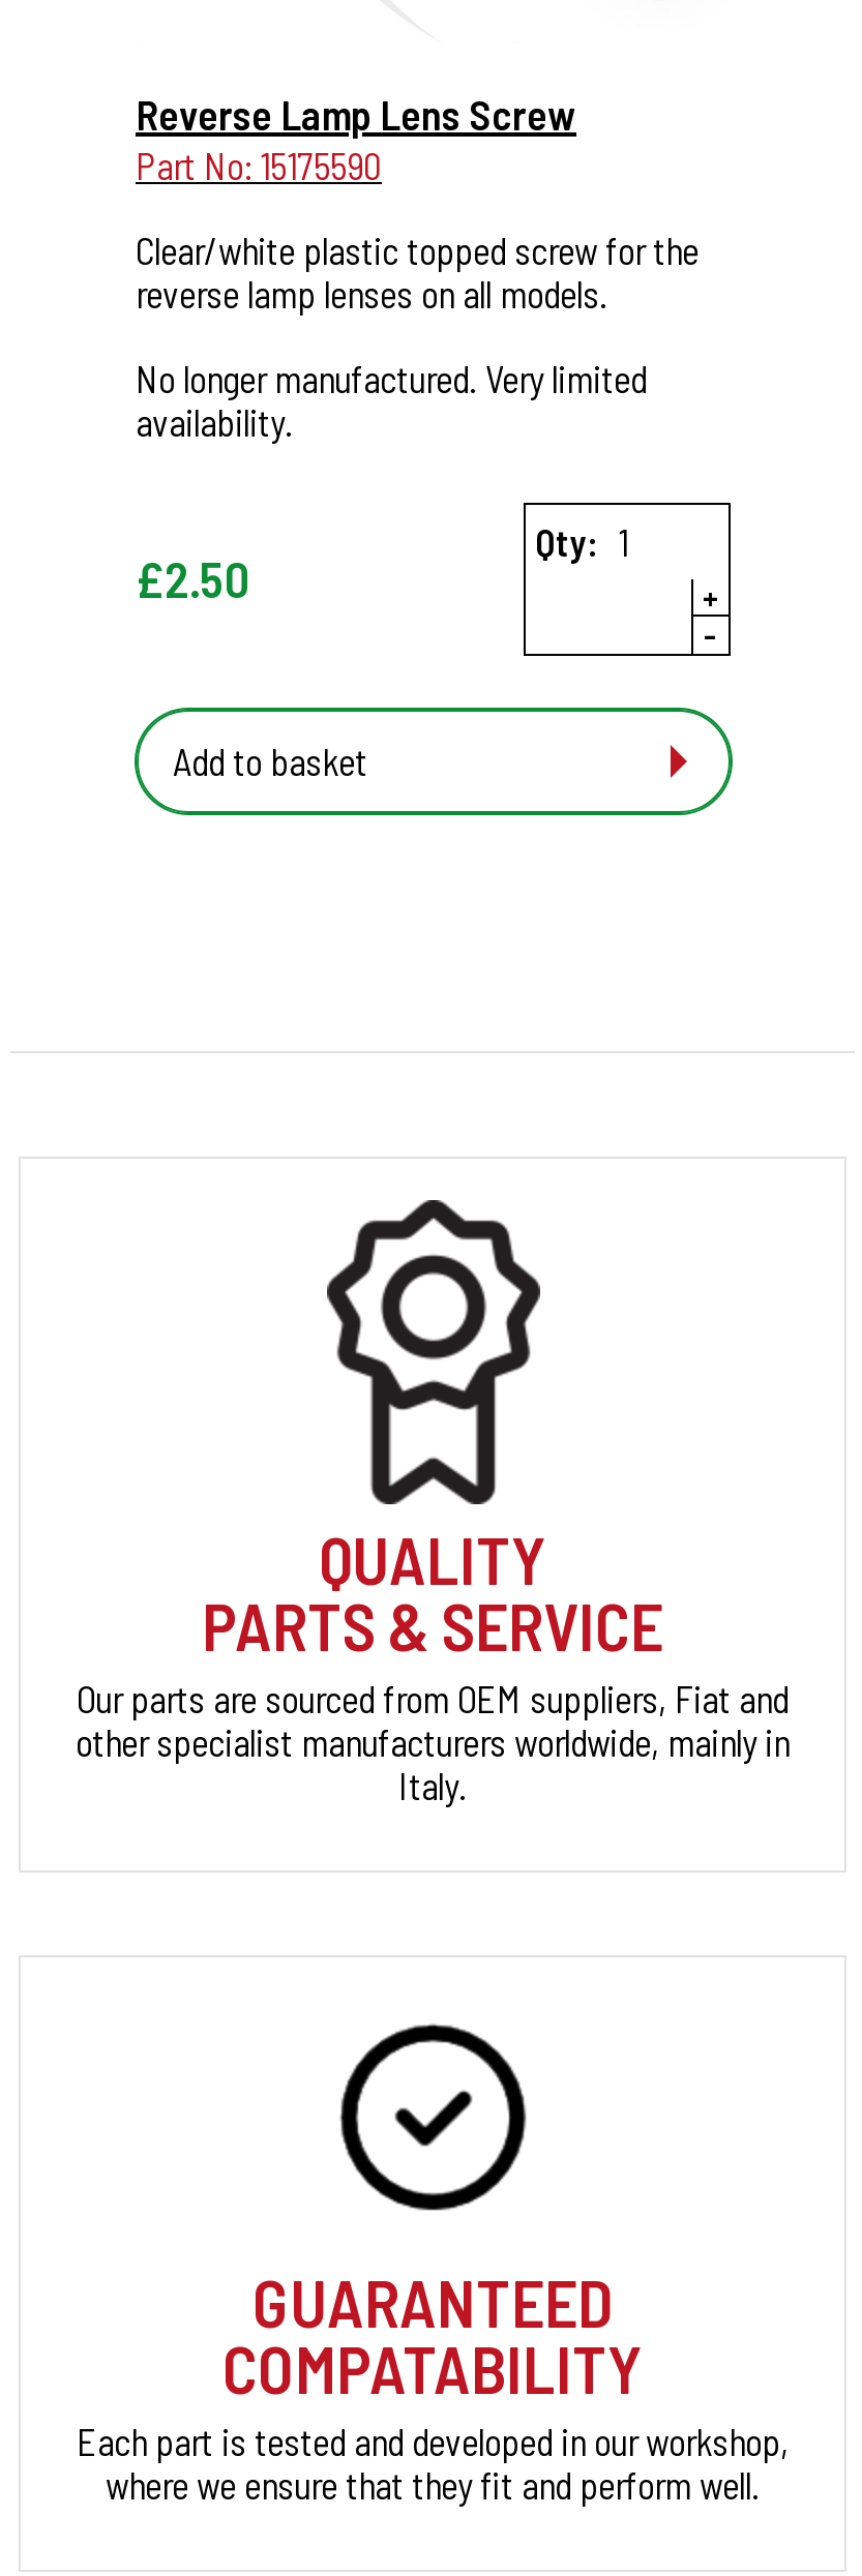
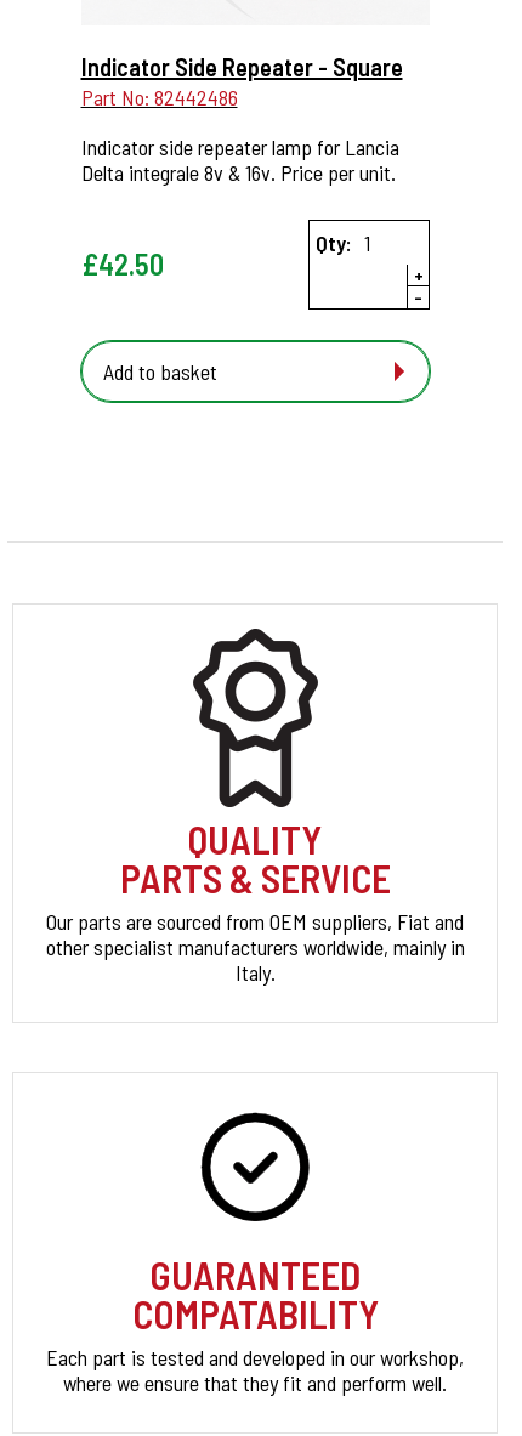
- Reverse Lamp Lens Screw
- Part No: 15175590
- Clear/white plastic topped screw for the
- reverse lamp lenses on all models.
- No longer manufactured. Very limited
- availability.
- £2.50
+ Indicator Side Repeater - Square
+ Part No: 82442486
+ Indicator side repeater lamp for Lancia
+ Delta integrale 8v & 16v. Price per unit.
+ £42.50
